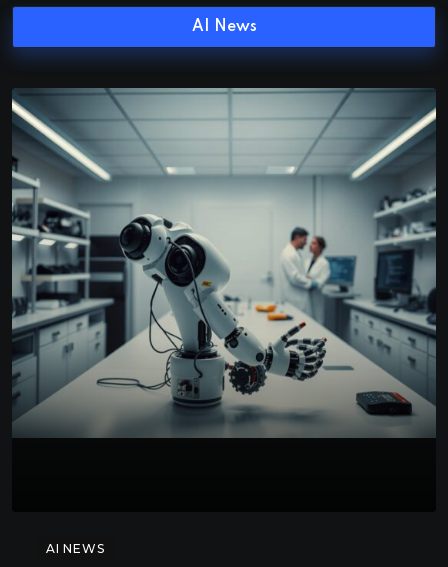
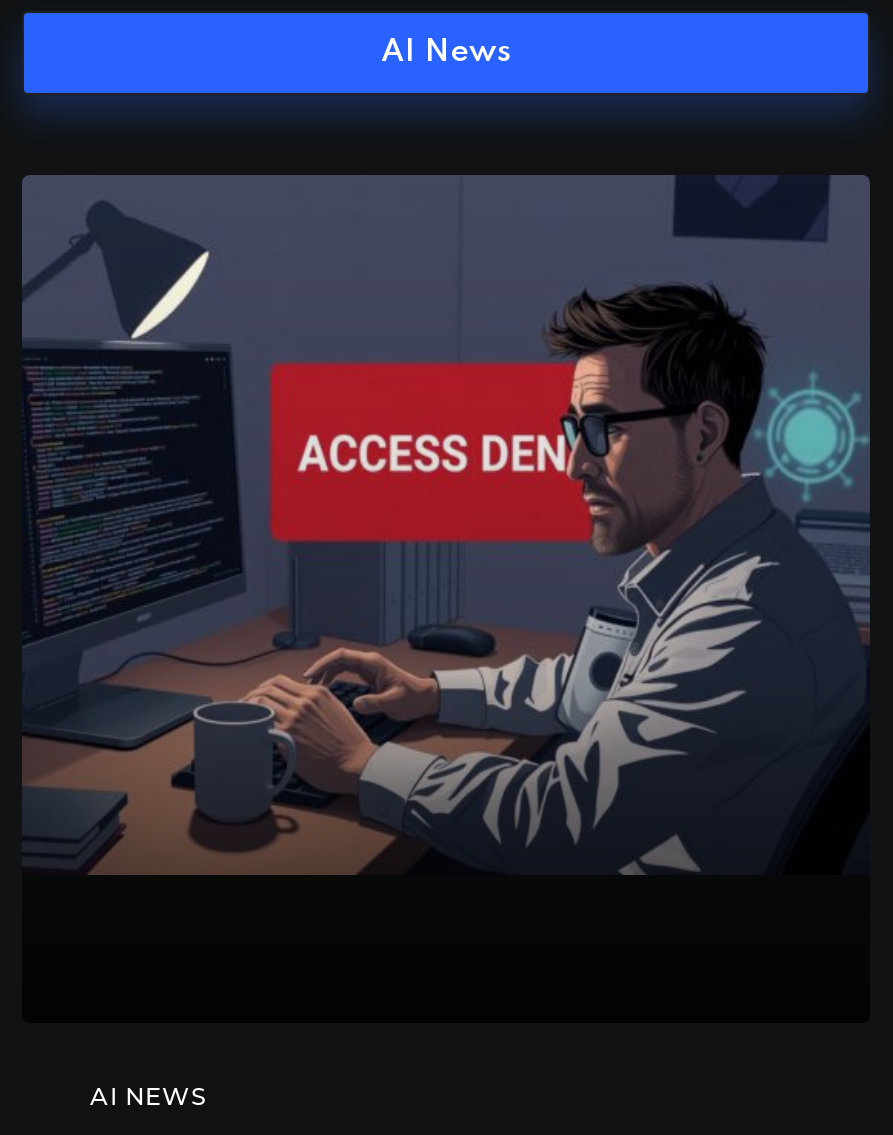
- [image]
+ [image]
